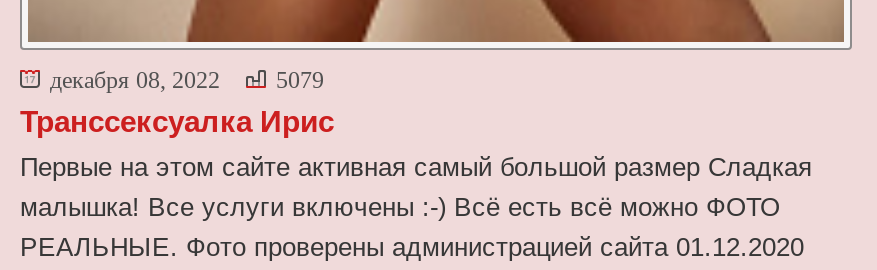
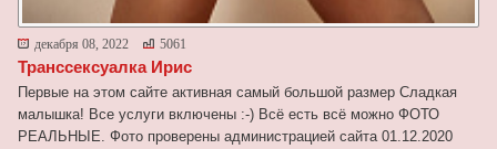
- декабря 08, 2022 5079
+ декабря 08, 2022 5061
